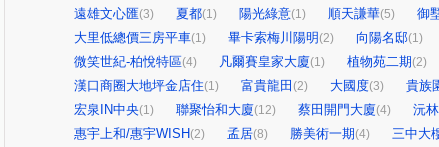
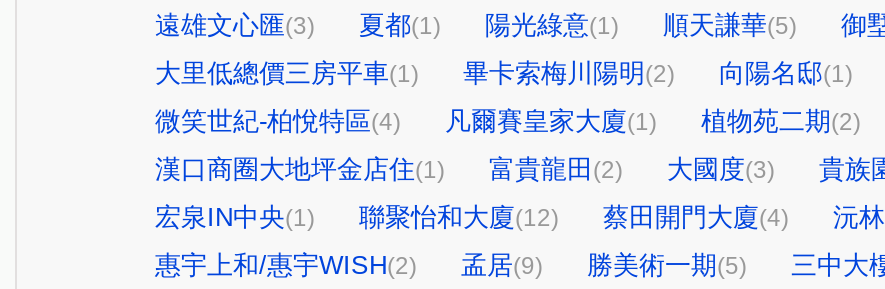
- 孟居(8)
+ 孟居(9)

- 勝美術一期(4)
+ 勝美術一期(5)
